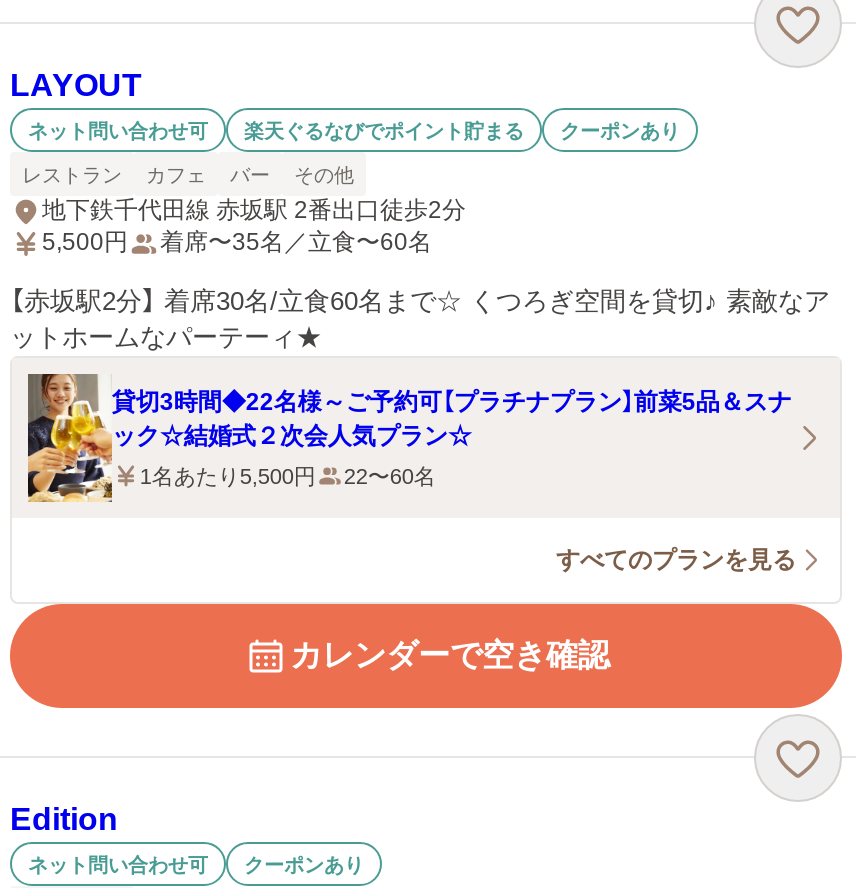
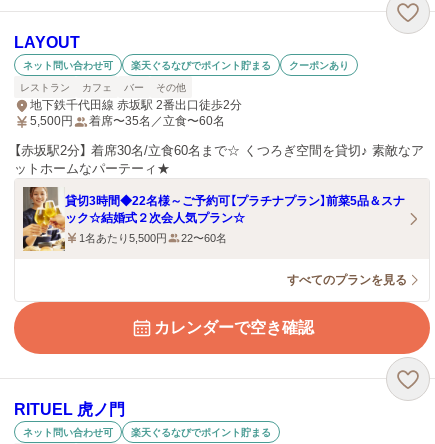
- Edition
+ RITUEL 虎ノ門

- クーポンあり
+ 楽天ぐるなびでポイント貯まる
